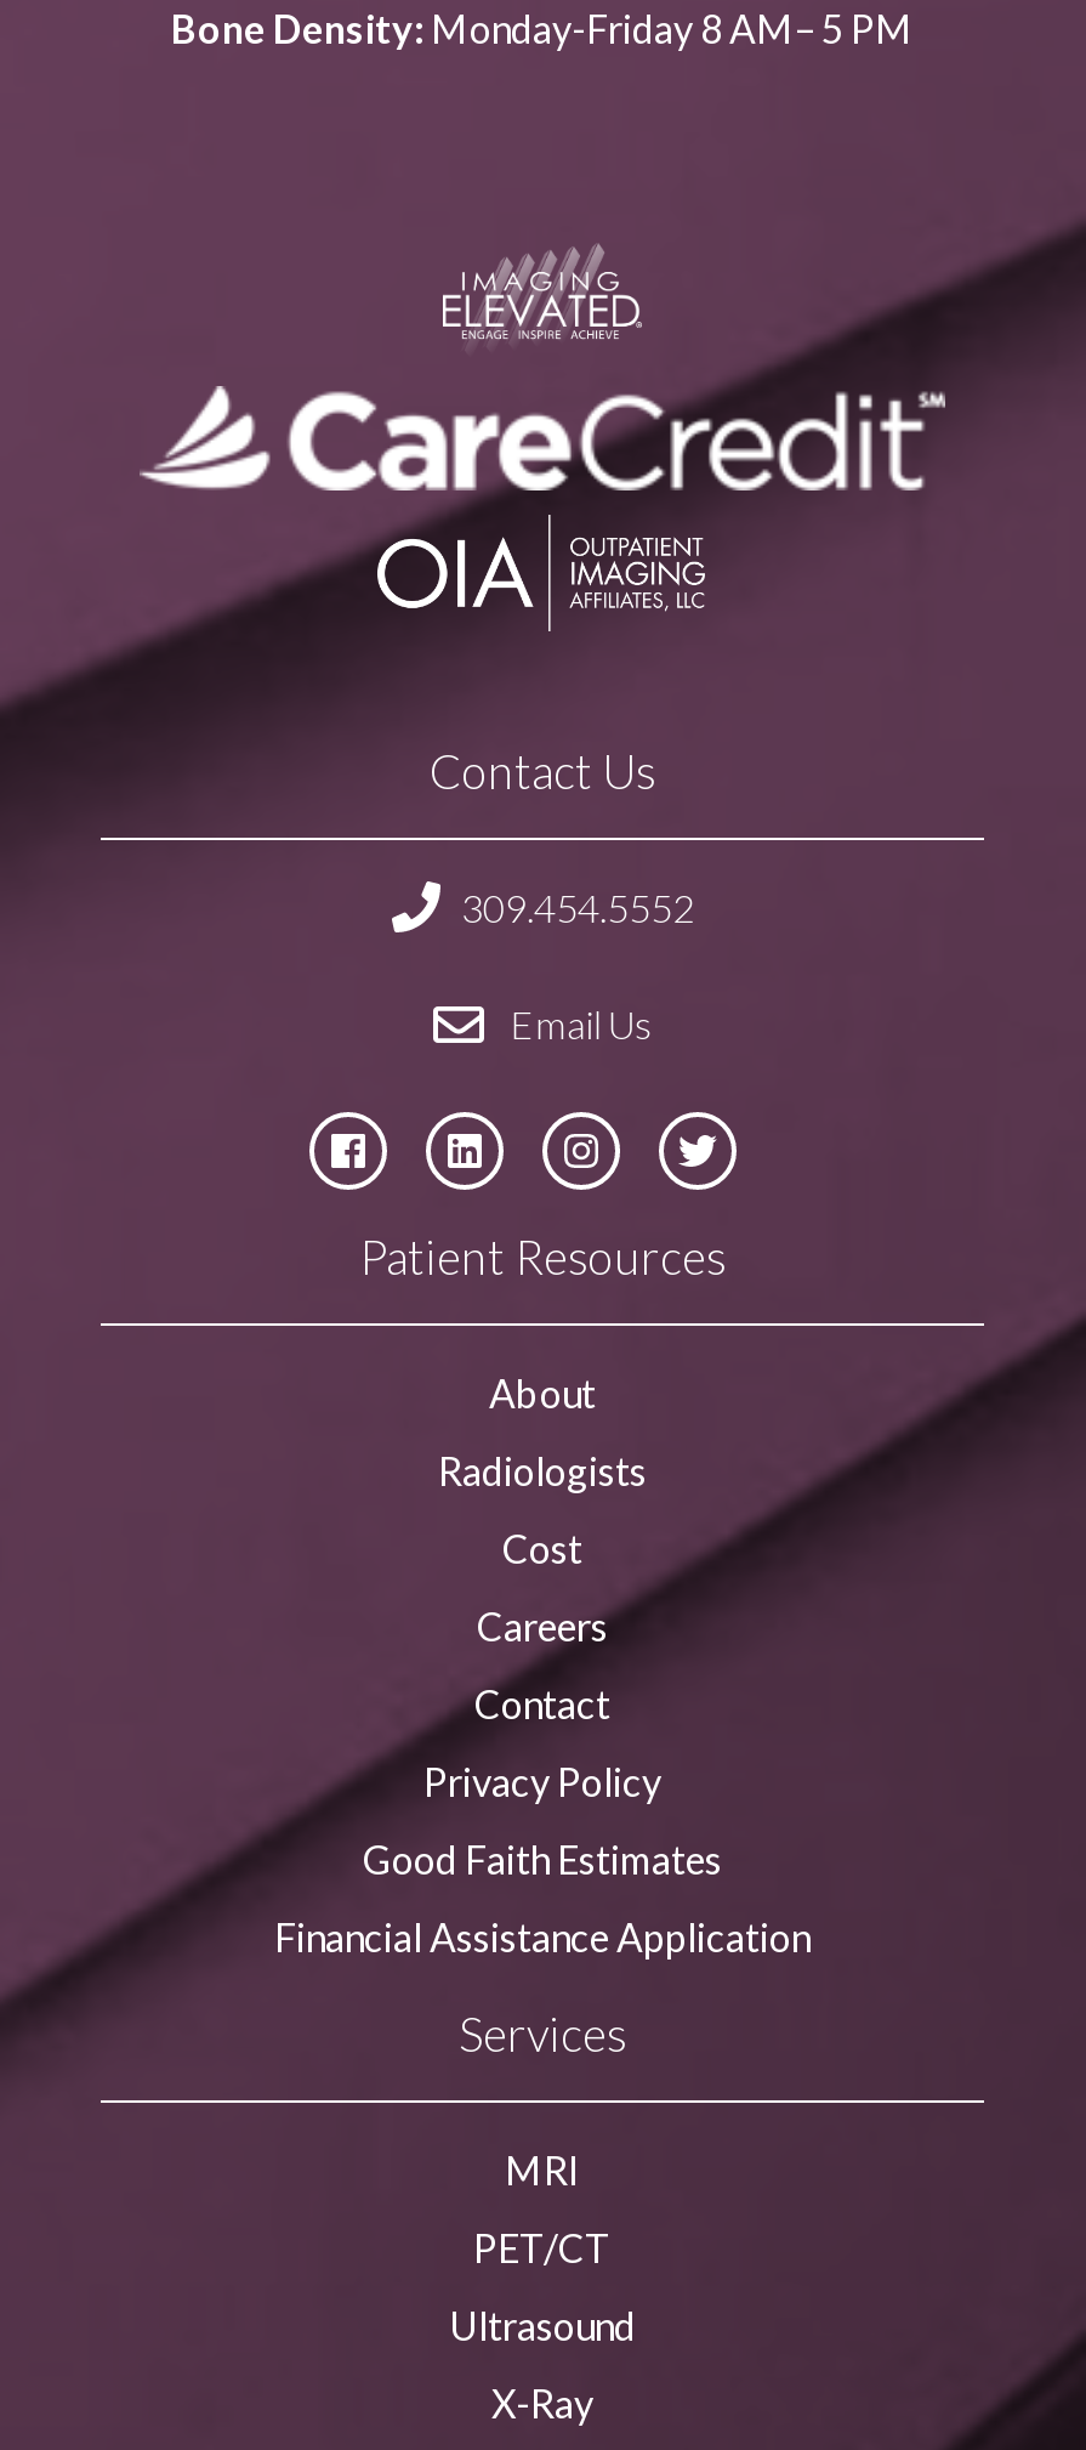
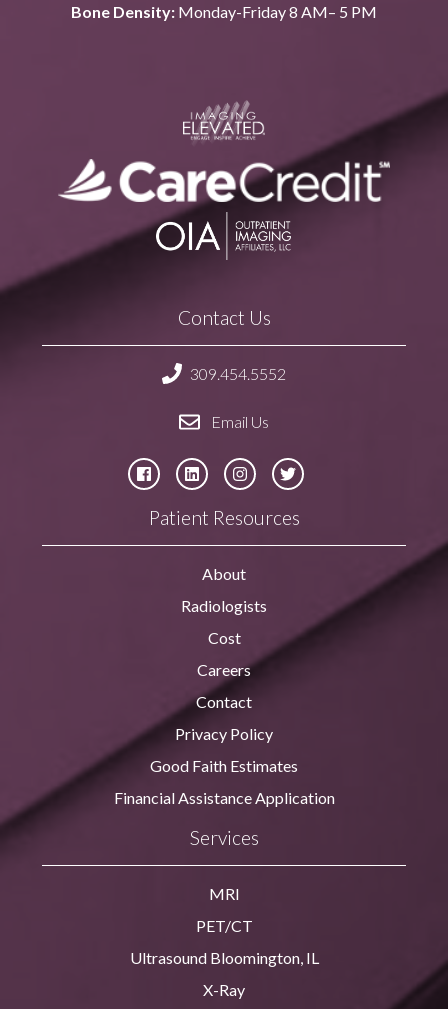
- Ultrasound
+ Ultrasound Bloomington, IL
